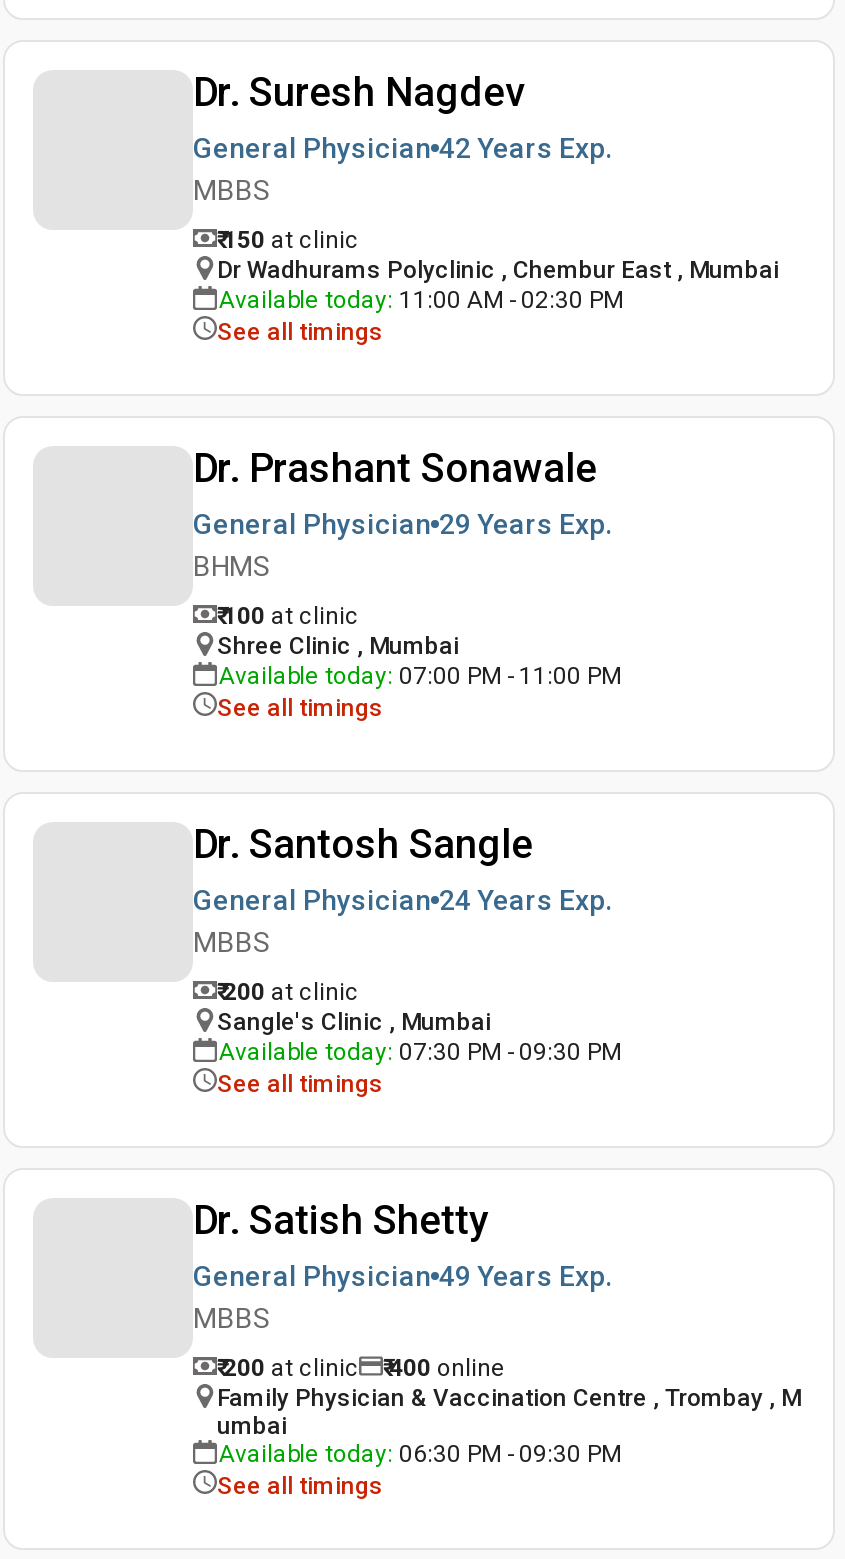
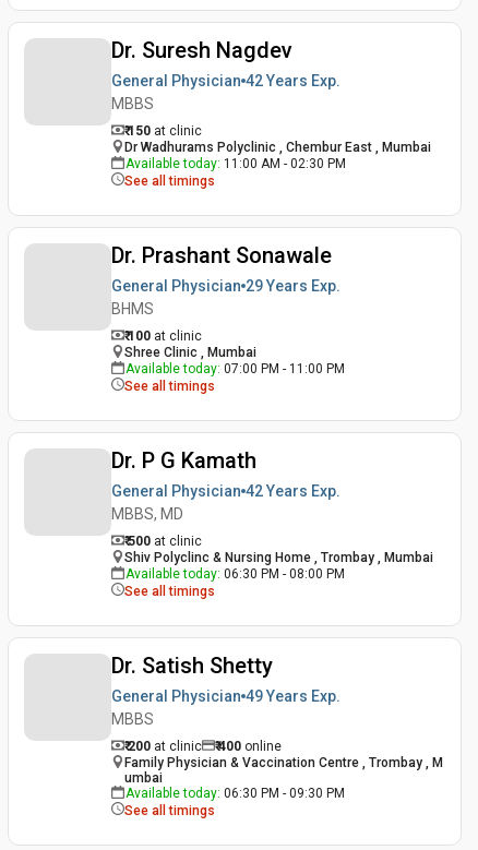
- Dr. Santosh Sangle
- General Physician 24 Years Exp.
- MBBS
+ Dr. P G Kamath
+ General Physician 42 Years Exp.
+ MBBS, MD

- ₹ 200 at clinic
- Sangle's Clinic , Mumbai
- Available today: 07:30 PM - 09:30 PM
+ ₹ 500 at clinic
+ Shiv Polyclinc & Nursing Home , Trombay , Mumbai
+ Available today: 06:30 PM - 08:00 PM
